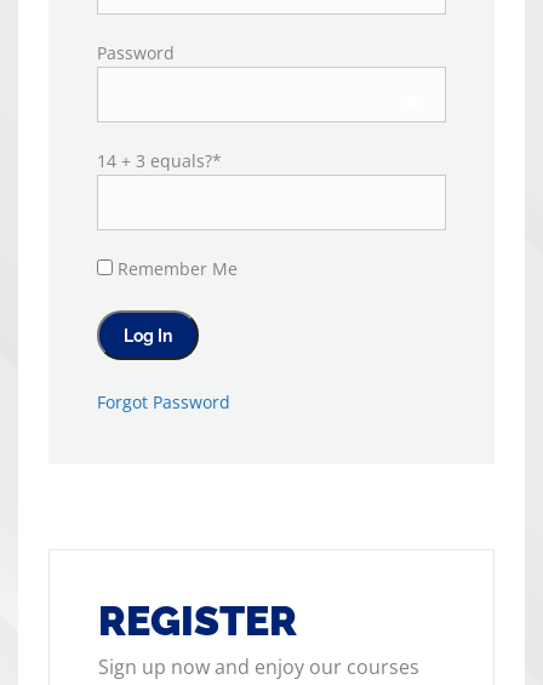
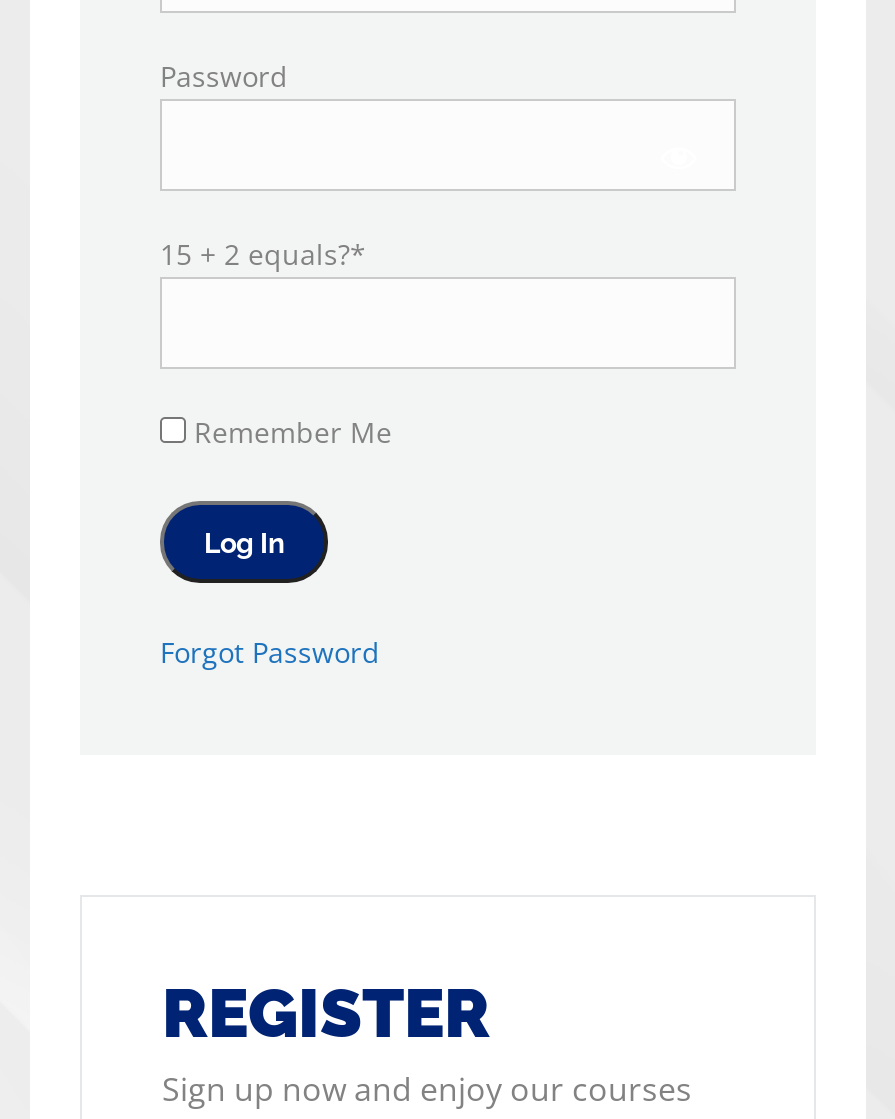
- 14 + 3 equals?*
+ 15 + 2 equals?*
